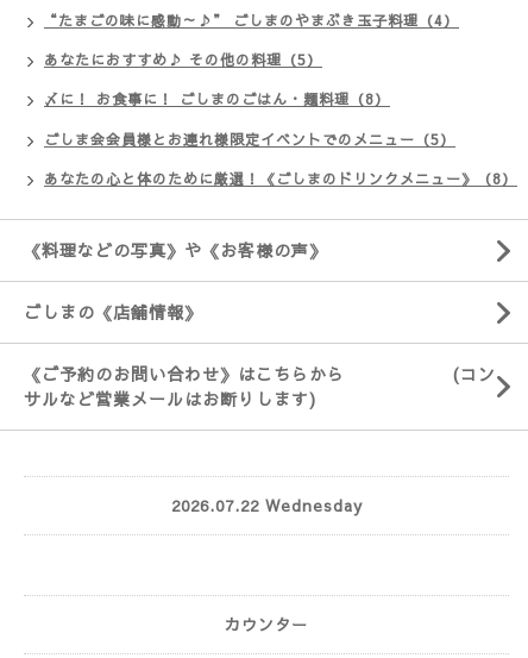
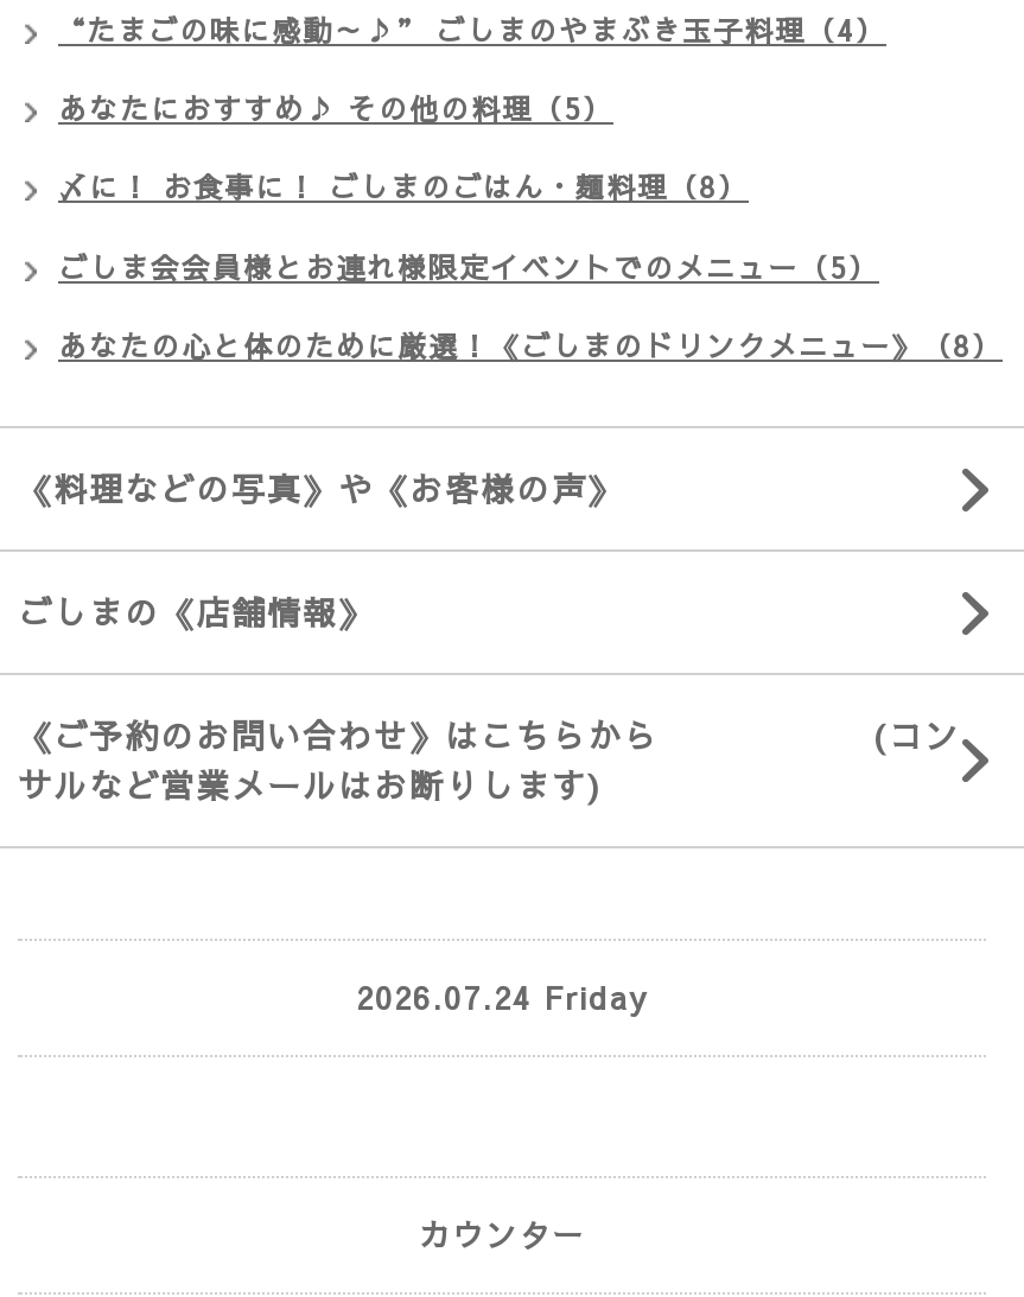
- 2026.07.22 Wednesday
+ 2026.07.24 Friday
